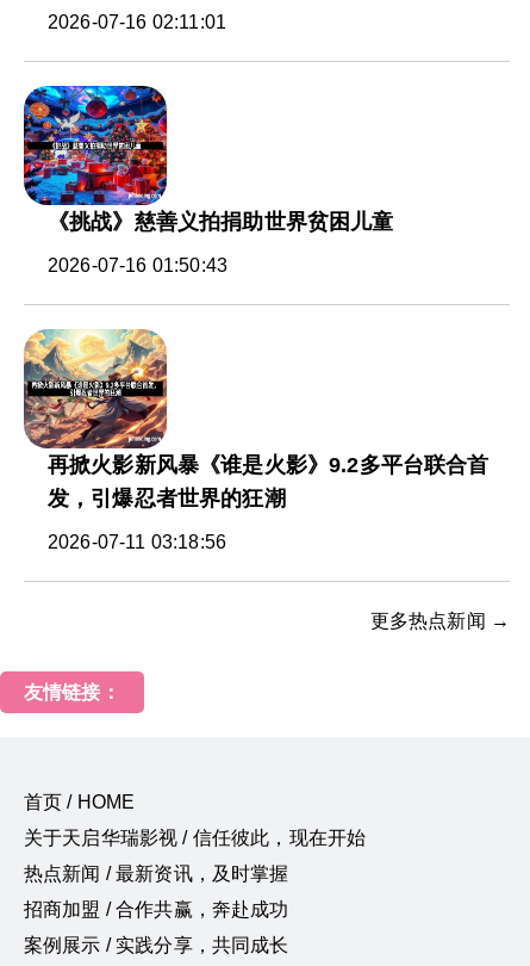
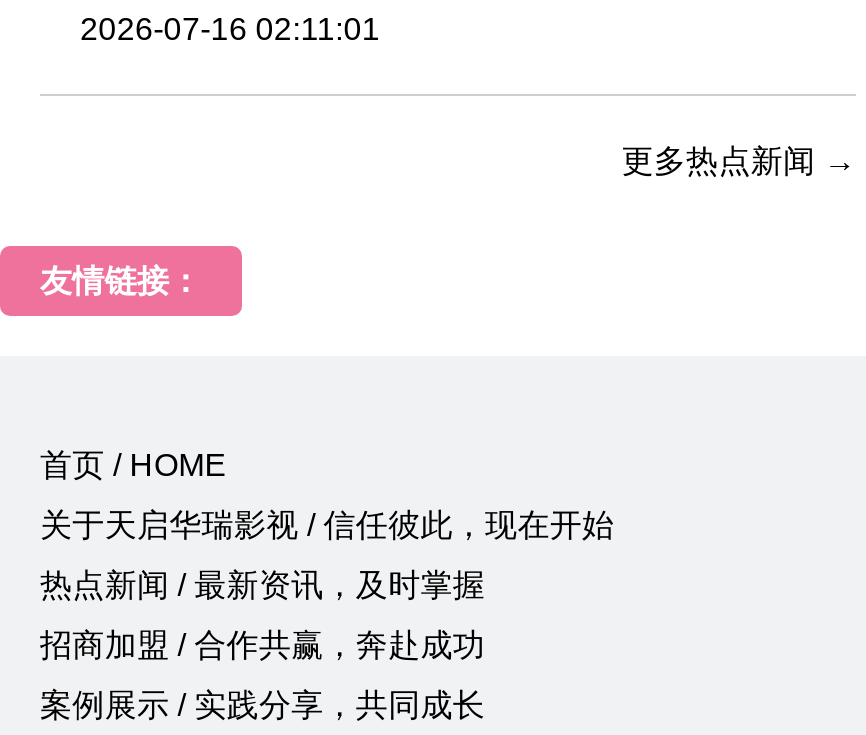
- [image]
- 《挑战》慈善义拍捐助世界贫困儿童
- 2026-07-16 01:50:43

- [image]
- 再掀火影新风暴《谁是火影》9.2多平台联合首
- 发，引爆忍者世界的狂潮
- 2026-07-11 03:18:56
